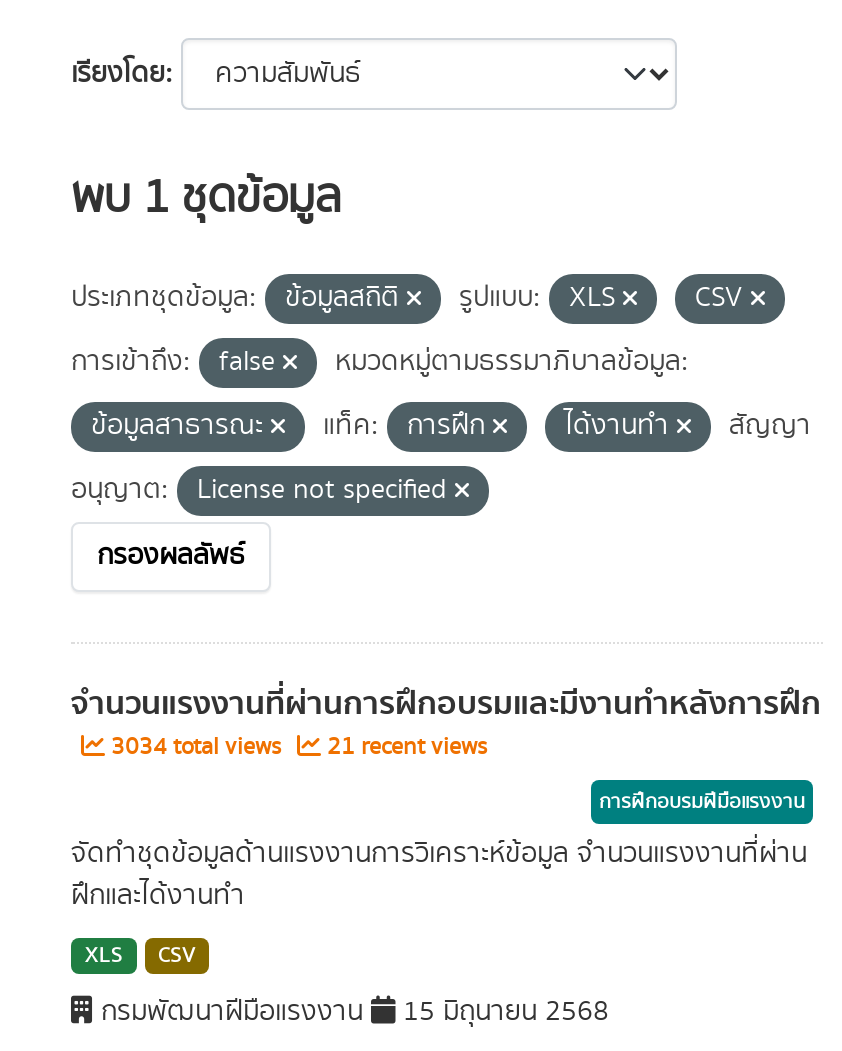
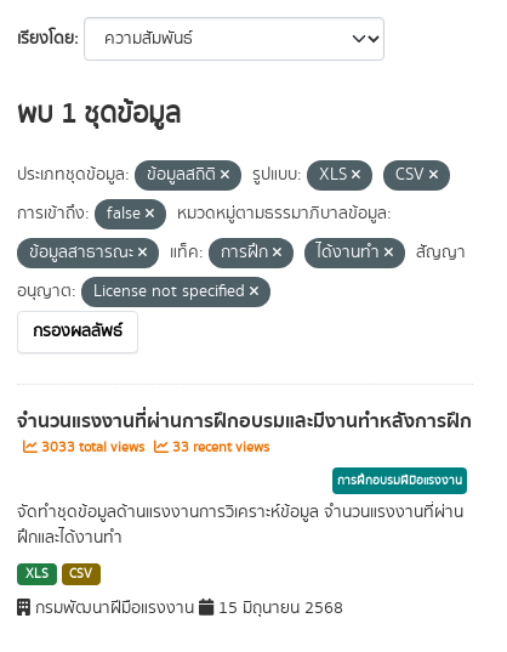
- 3034 total views
+ 3033 total views

- 21 recent views
+ 33 recent views
